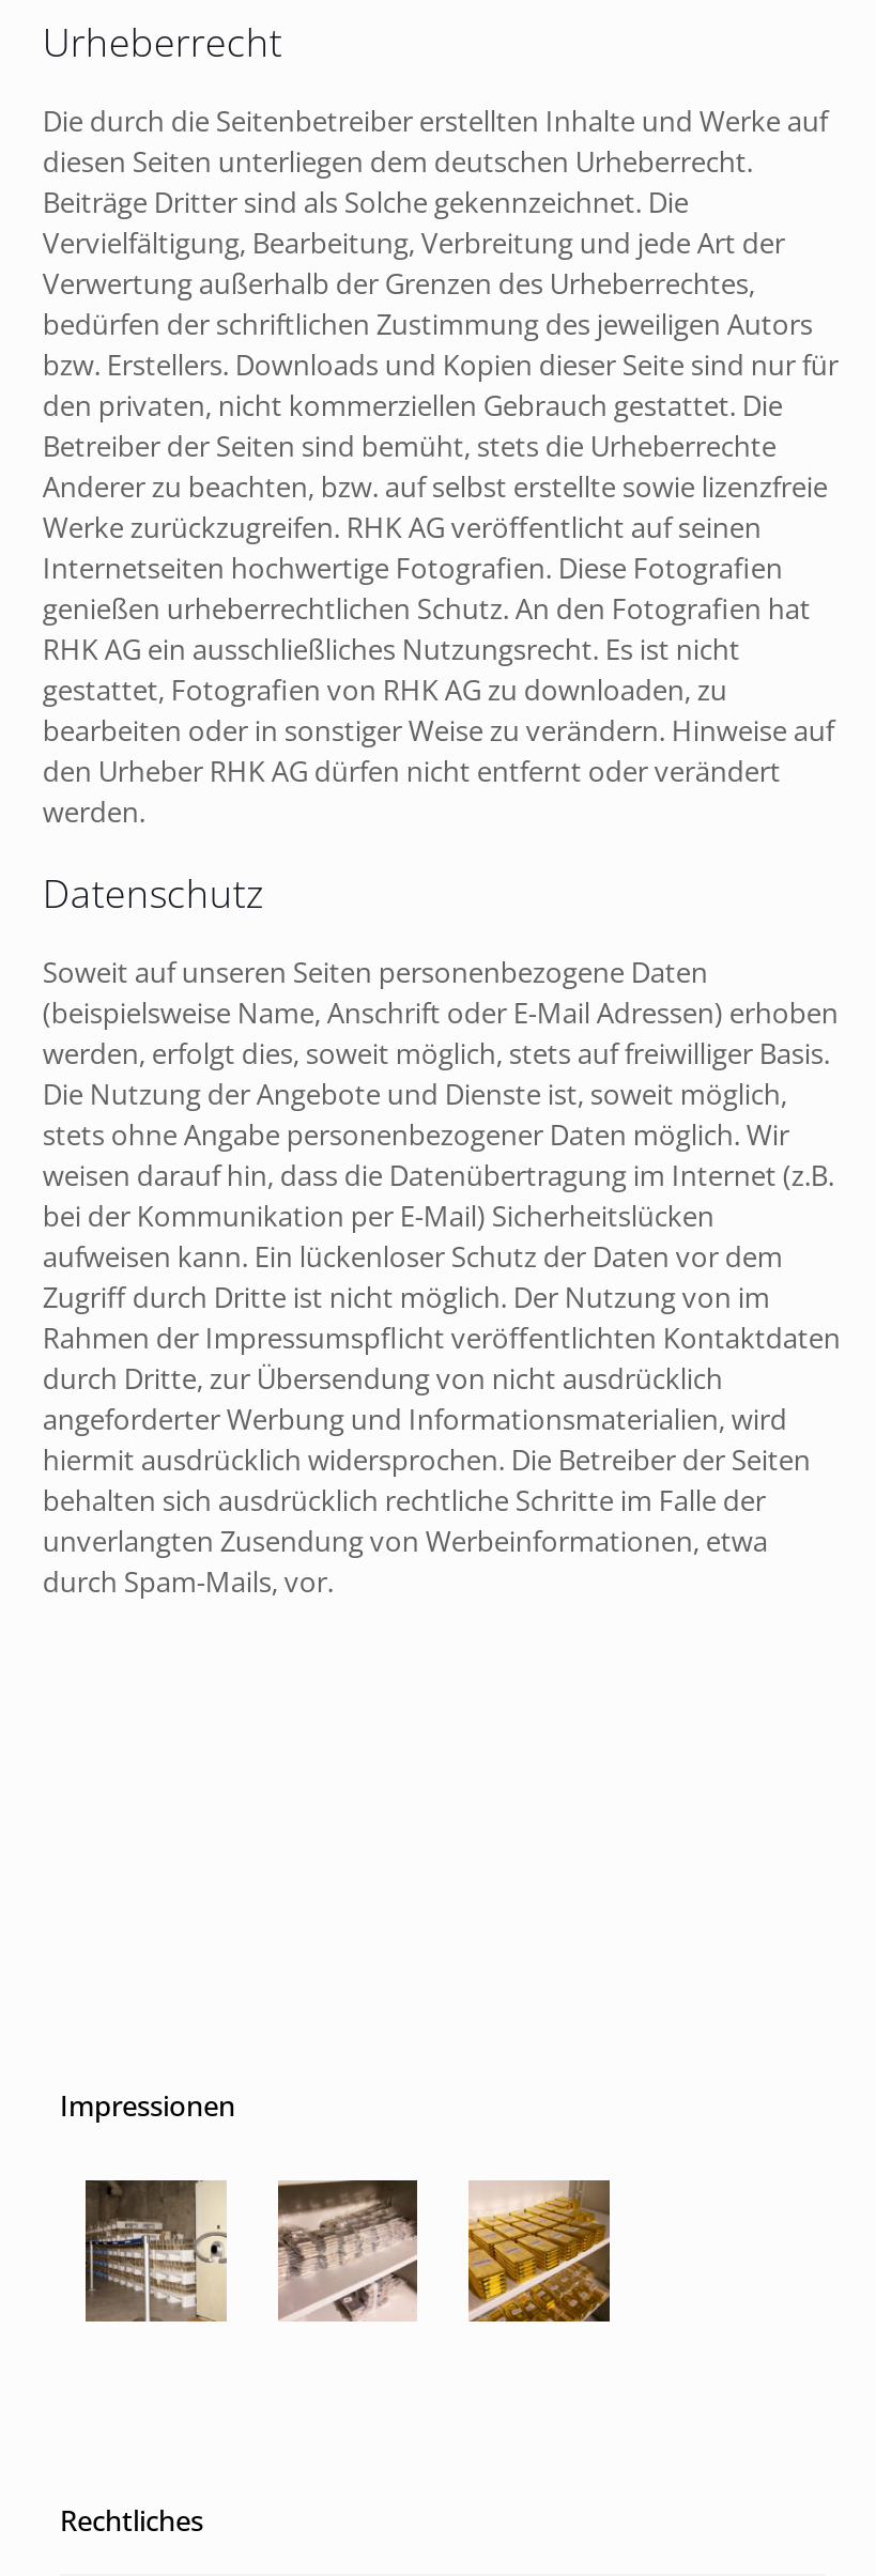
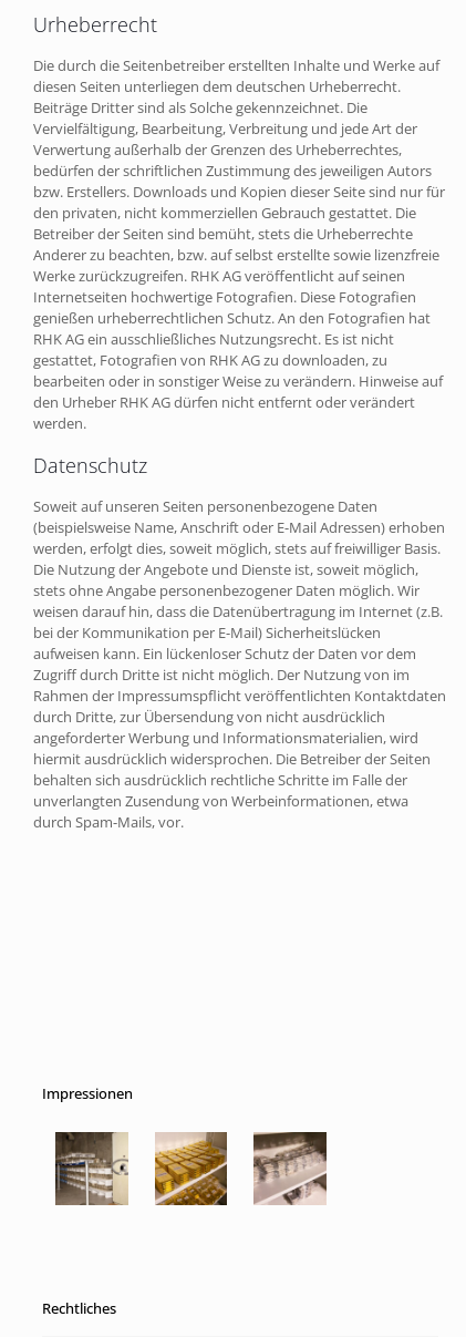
- [image]
+ [image]

- [image]
+ [image]
